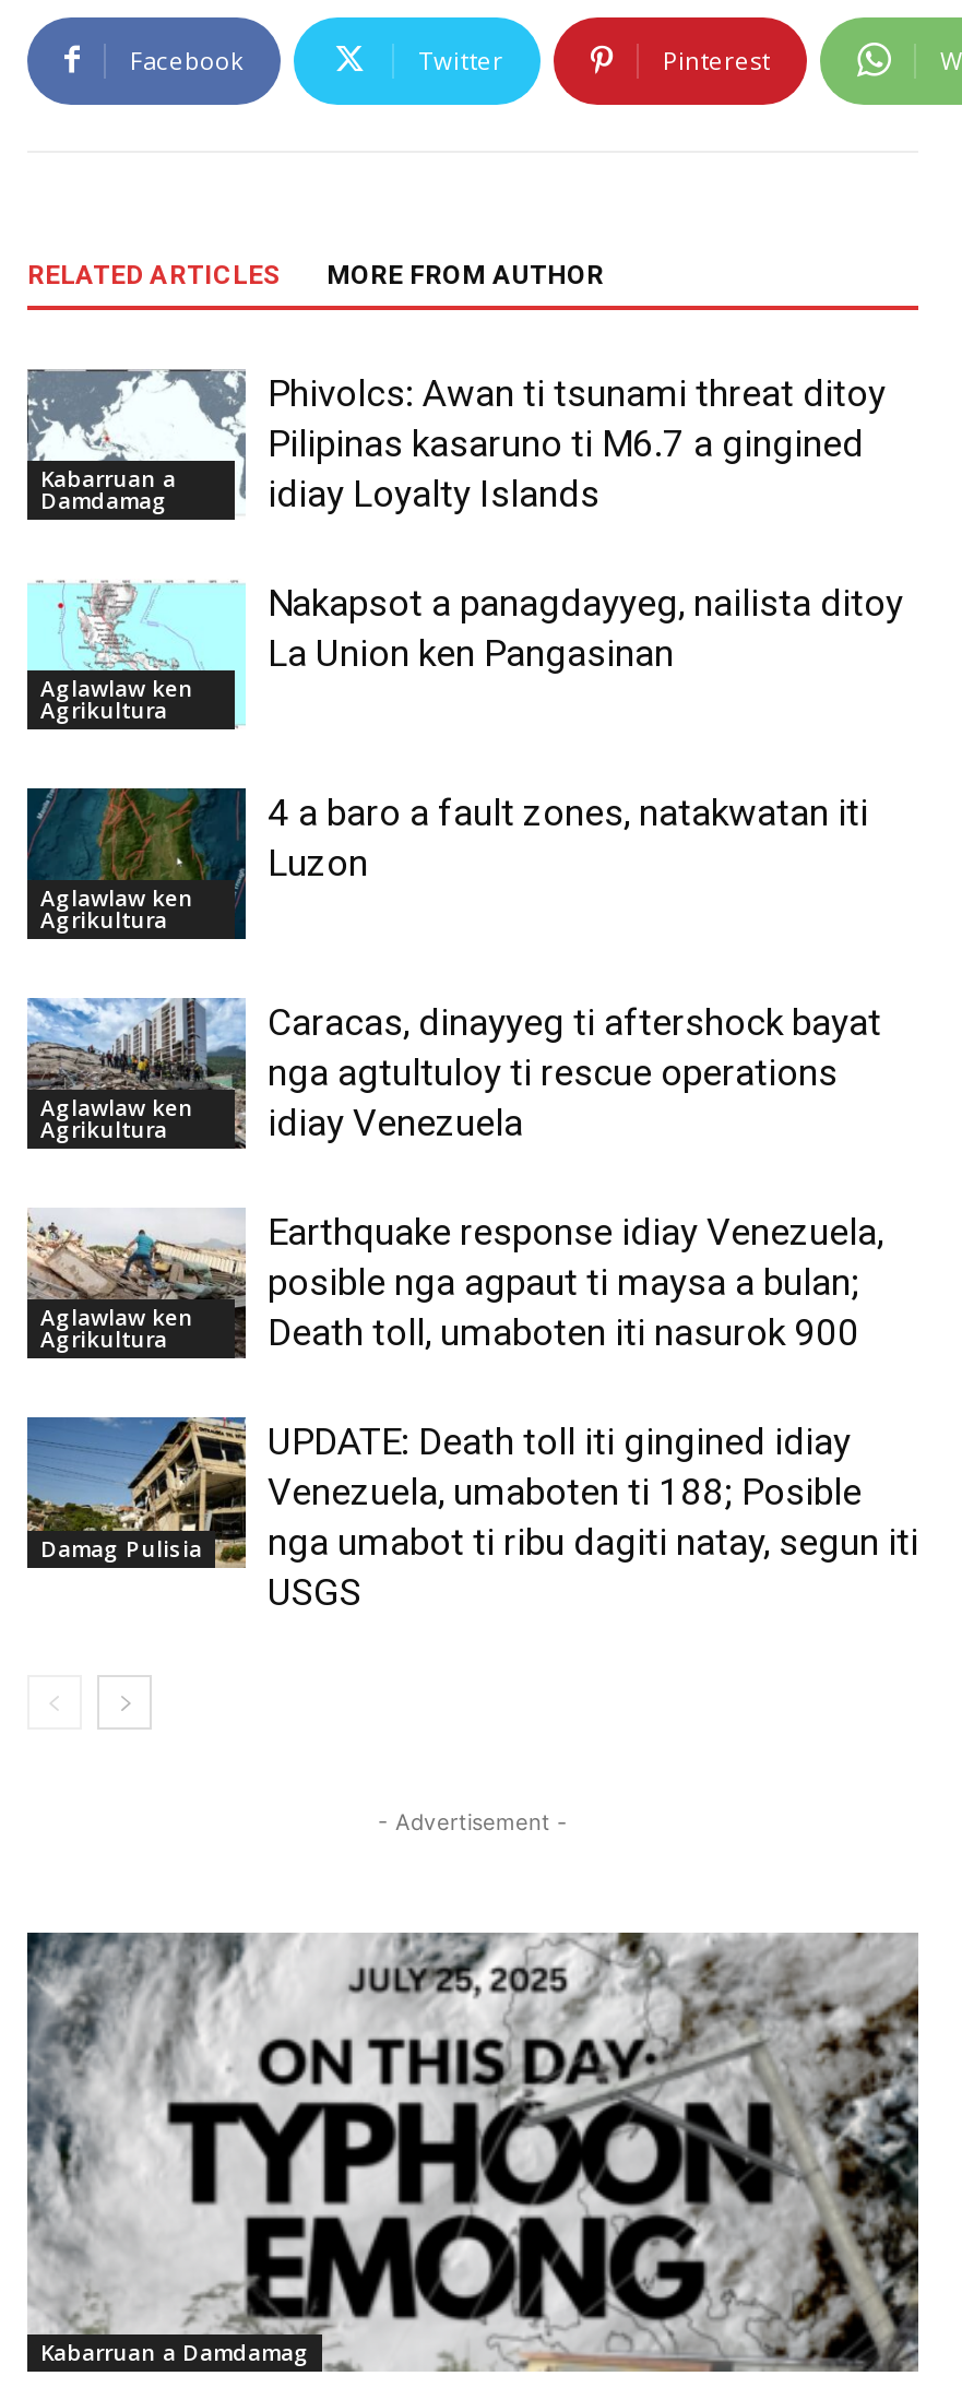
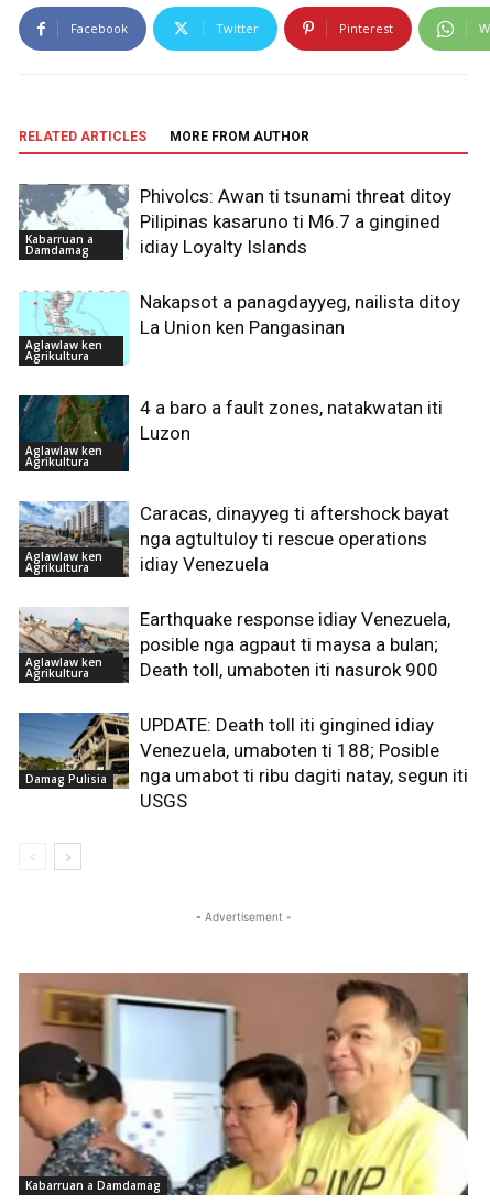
- [image]
+ [image]
